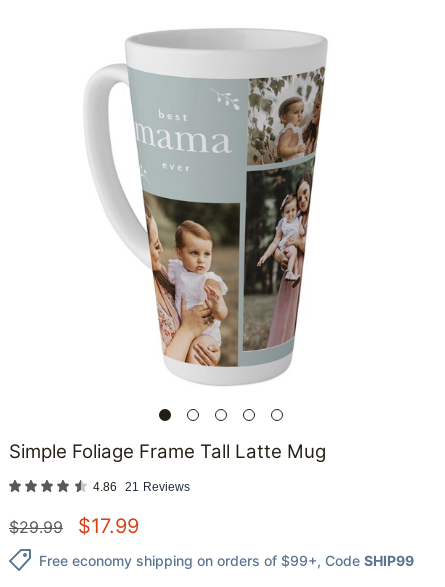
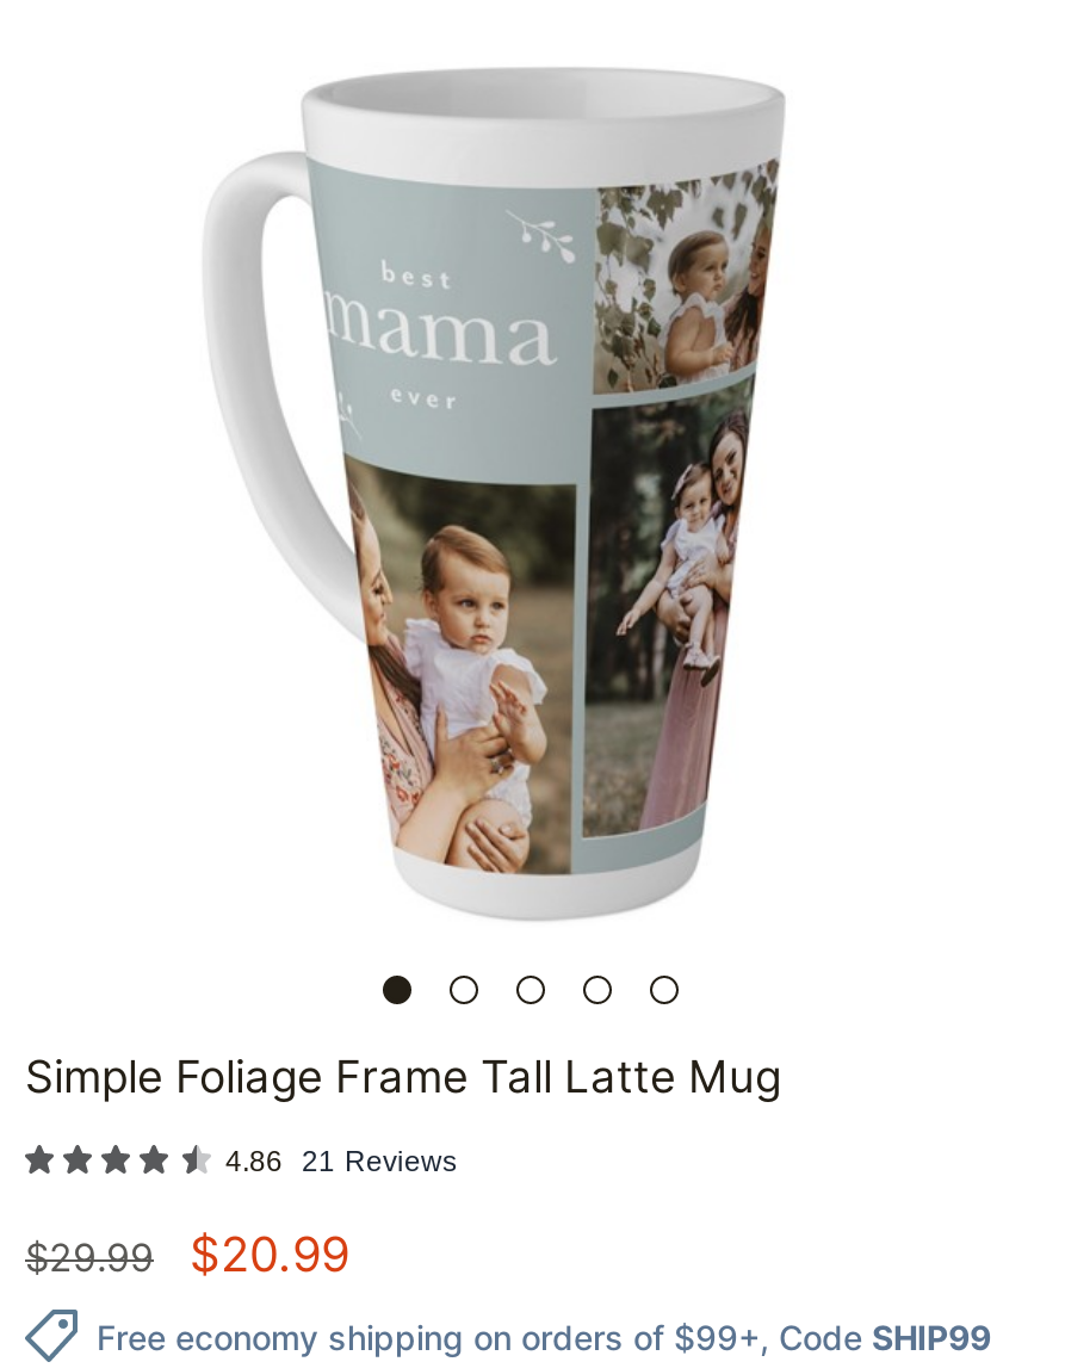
- $29.99 $17.99
+ $29.99 $20.99
